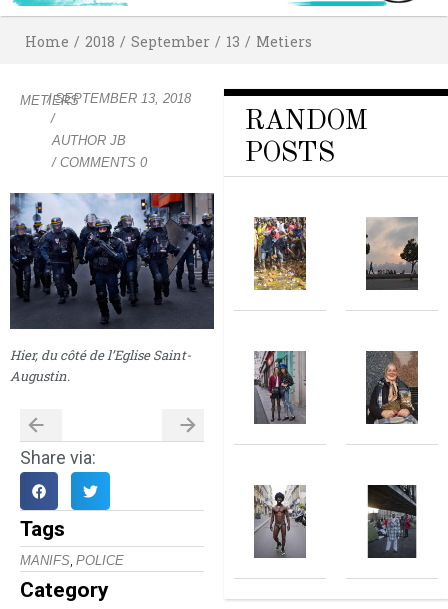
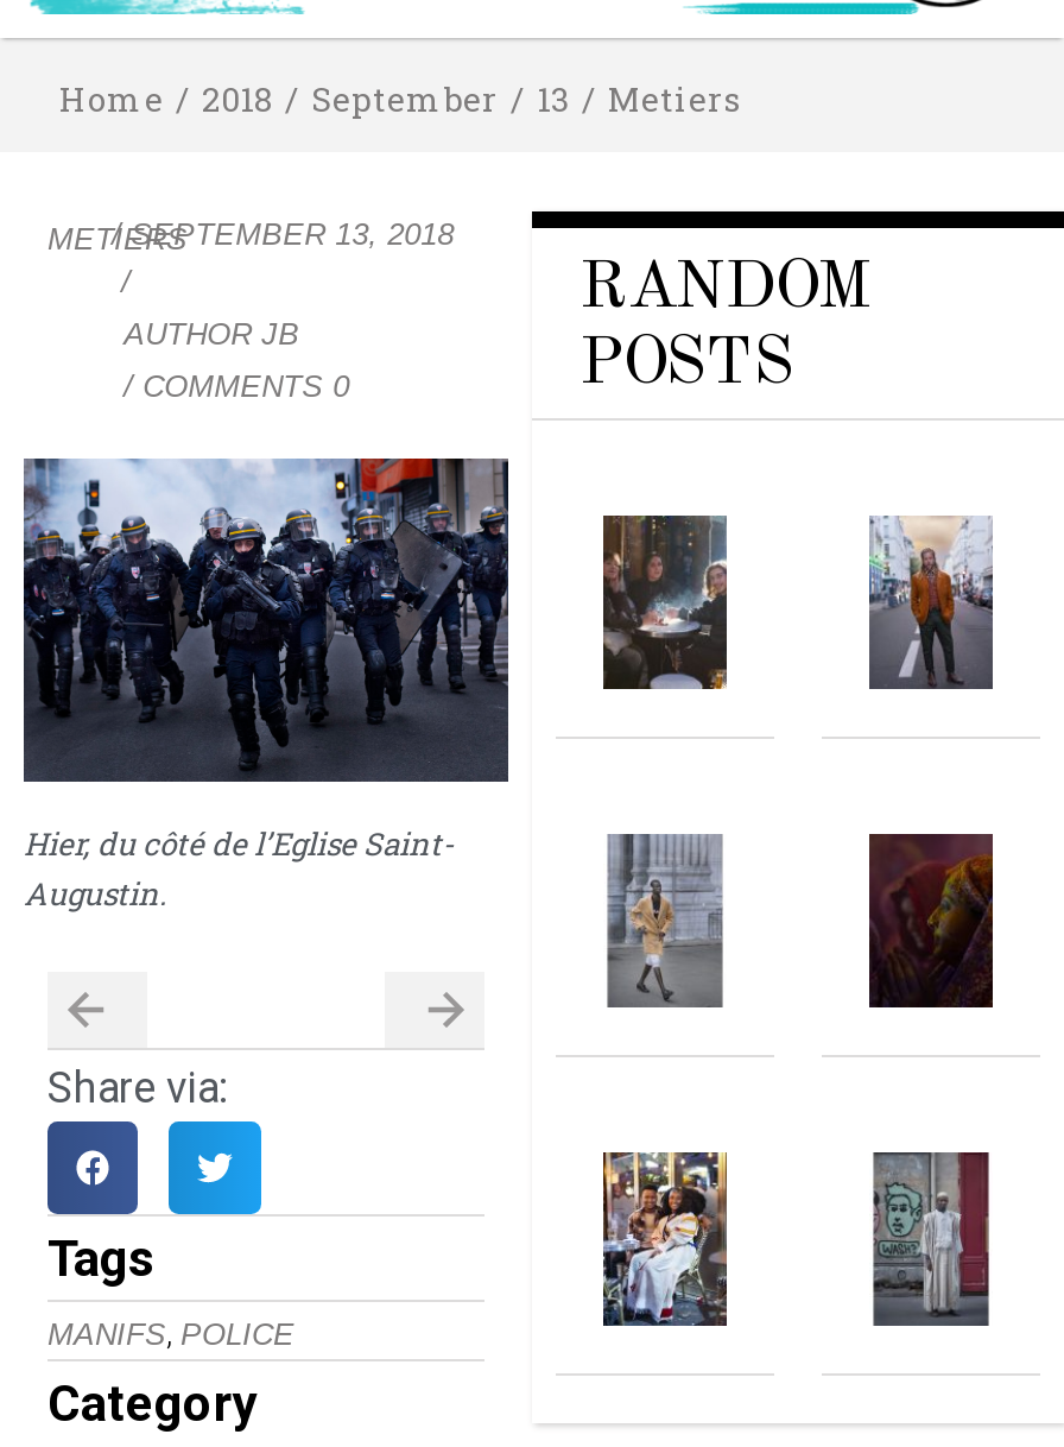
- [image]
+ [image]

- [image]
+ [image]

- [image]
+ [image]

- [image]
+ [image]

- [image]
+ [image]

- [image]
+ [image]
